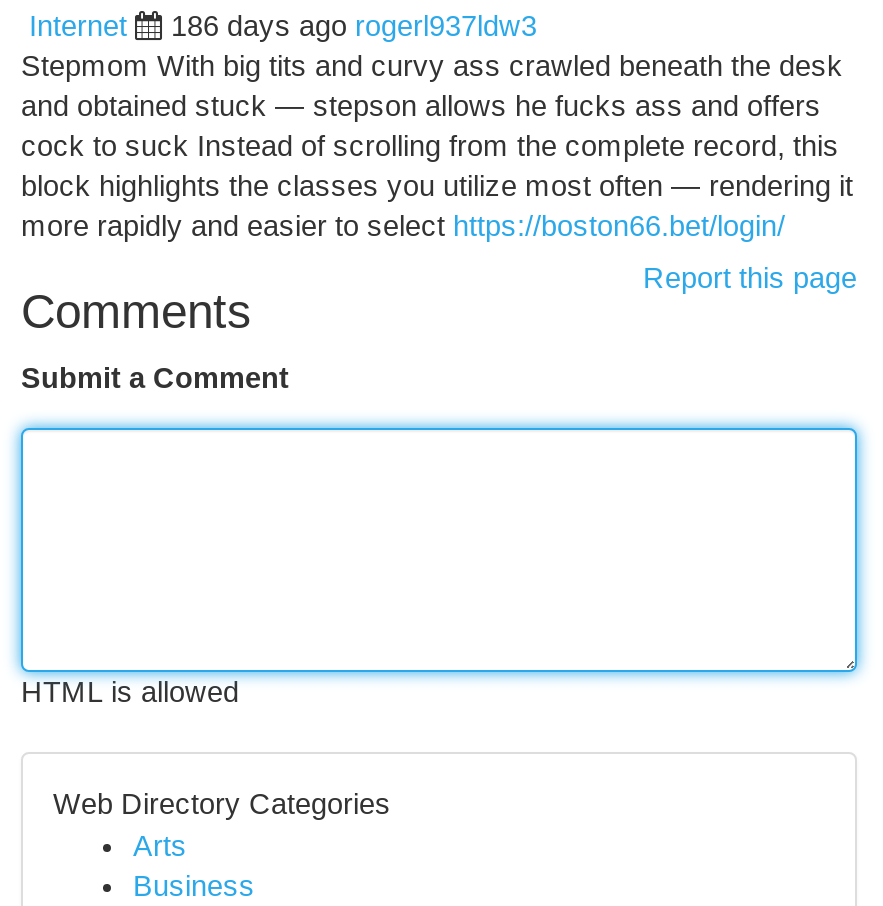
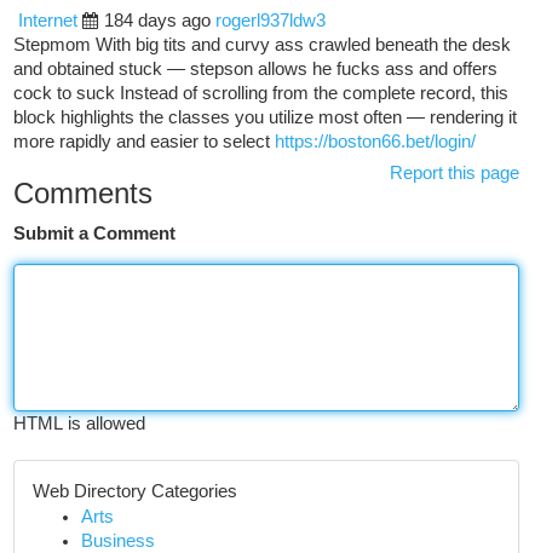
- 186 days ago rogerl937ldw3
+ 184 days ago rogerl937ldw3
